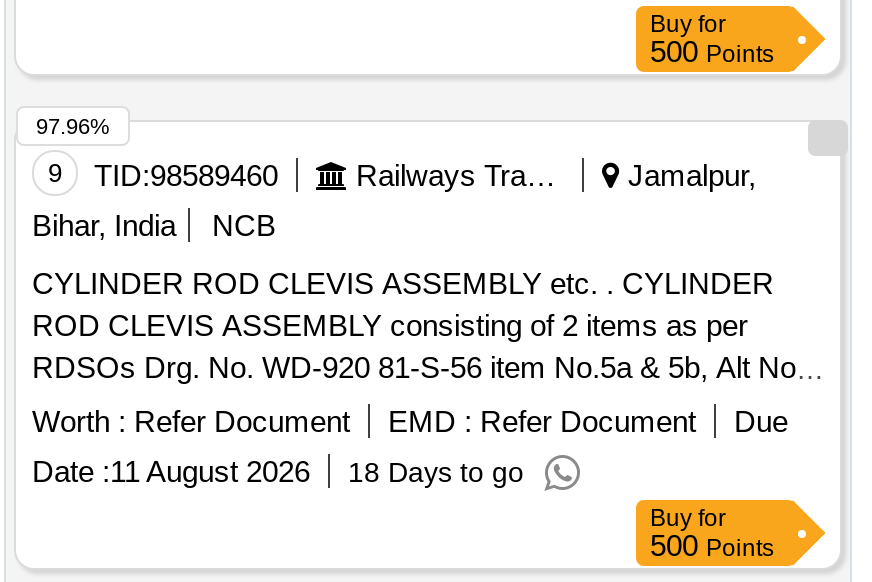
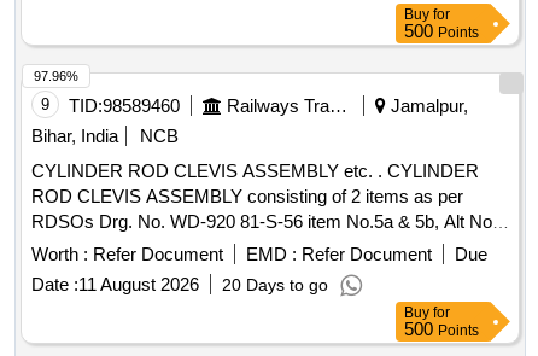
- Date : 11 August 2026 18 Days to go
+ Date : 11 August 2026 20 Days to go
